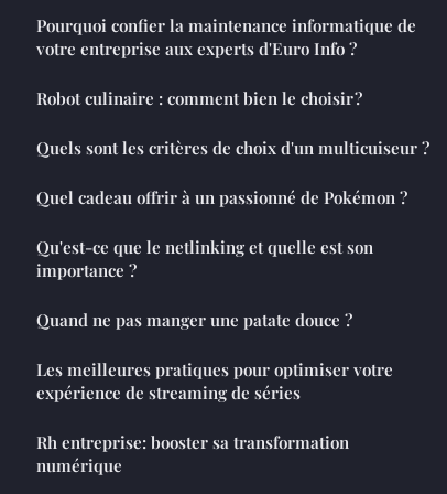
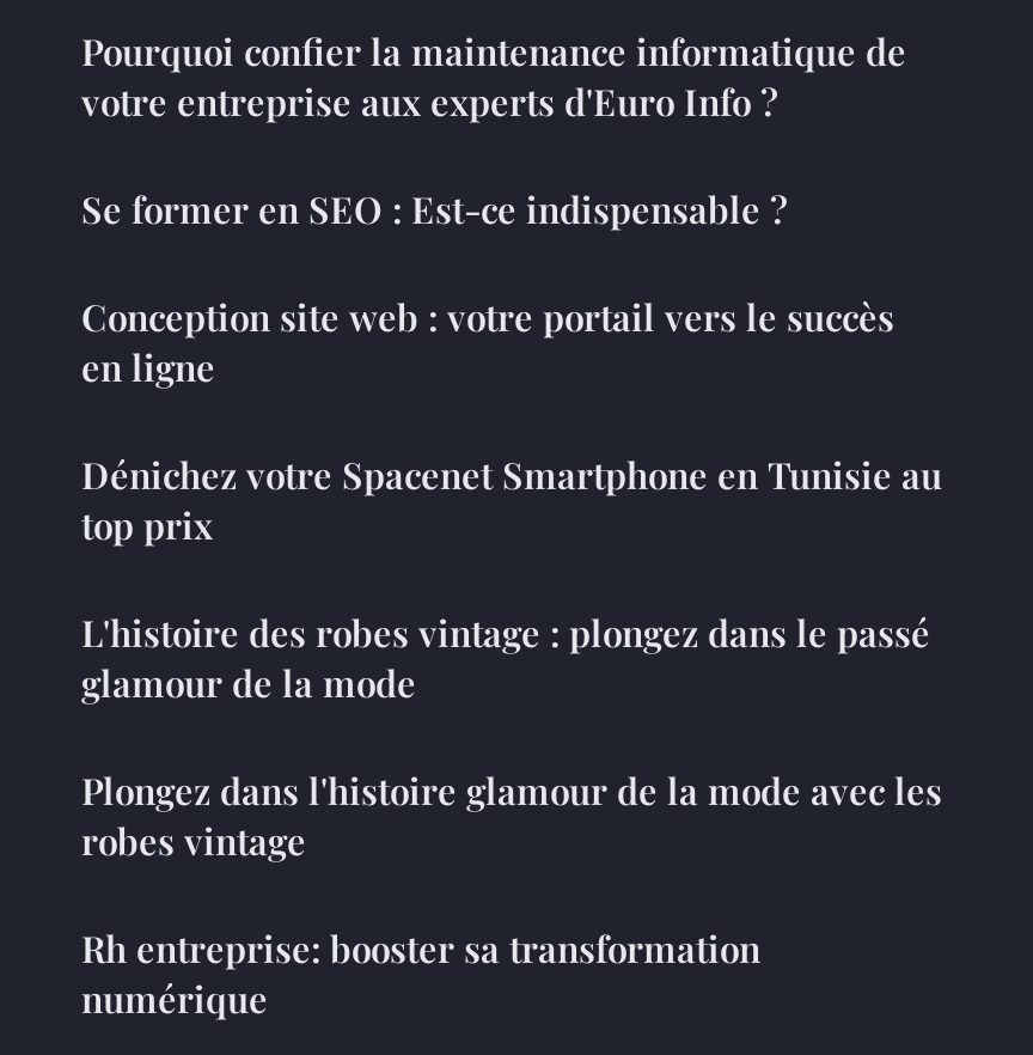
- Robot culinaire : comment bien le choisir ?
- Quels sont les critères de choix d'un multicuiseur ?
- Quel cadeau offrir à un passionné de Pokémon ?
- Qu'est-ce que le netlinking et quelle est son
- importance ?
- Quand ne pas manger une patate douce ?
- Les meilleures pratiques pour optimiser votre
- expérience de streaming de séries
+ Se former en SEO : Est-ce indispensable ?
+ Conception site web : votre portail vers le succès
+ en ligne
+ Dénichez votre Spacenet Smartphone en Tunisie au
+ top prix
+ L'histoire des robes vintage : plongez dans le passé
+ glamour de la mode
+ Plongez dans l'histoire glamour de la mode avec les
+ robes vintage
